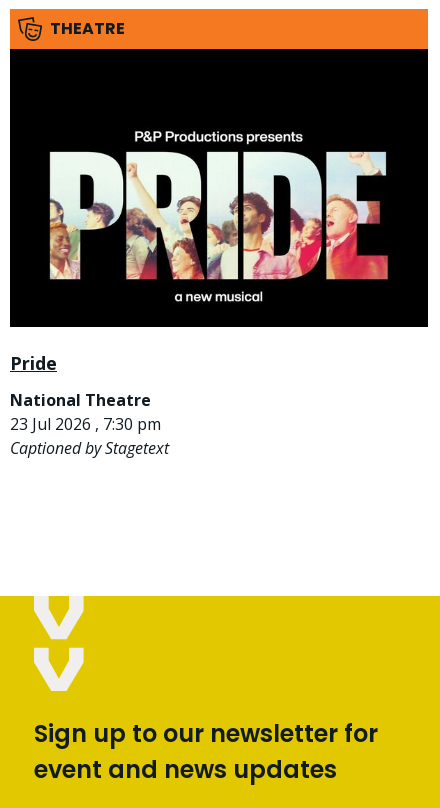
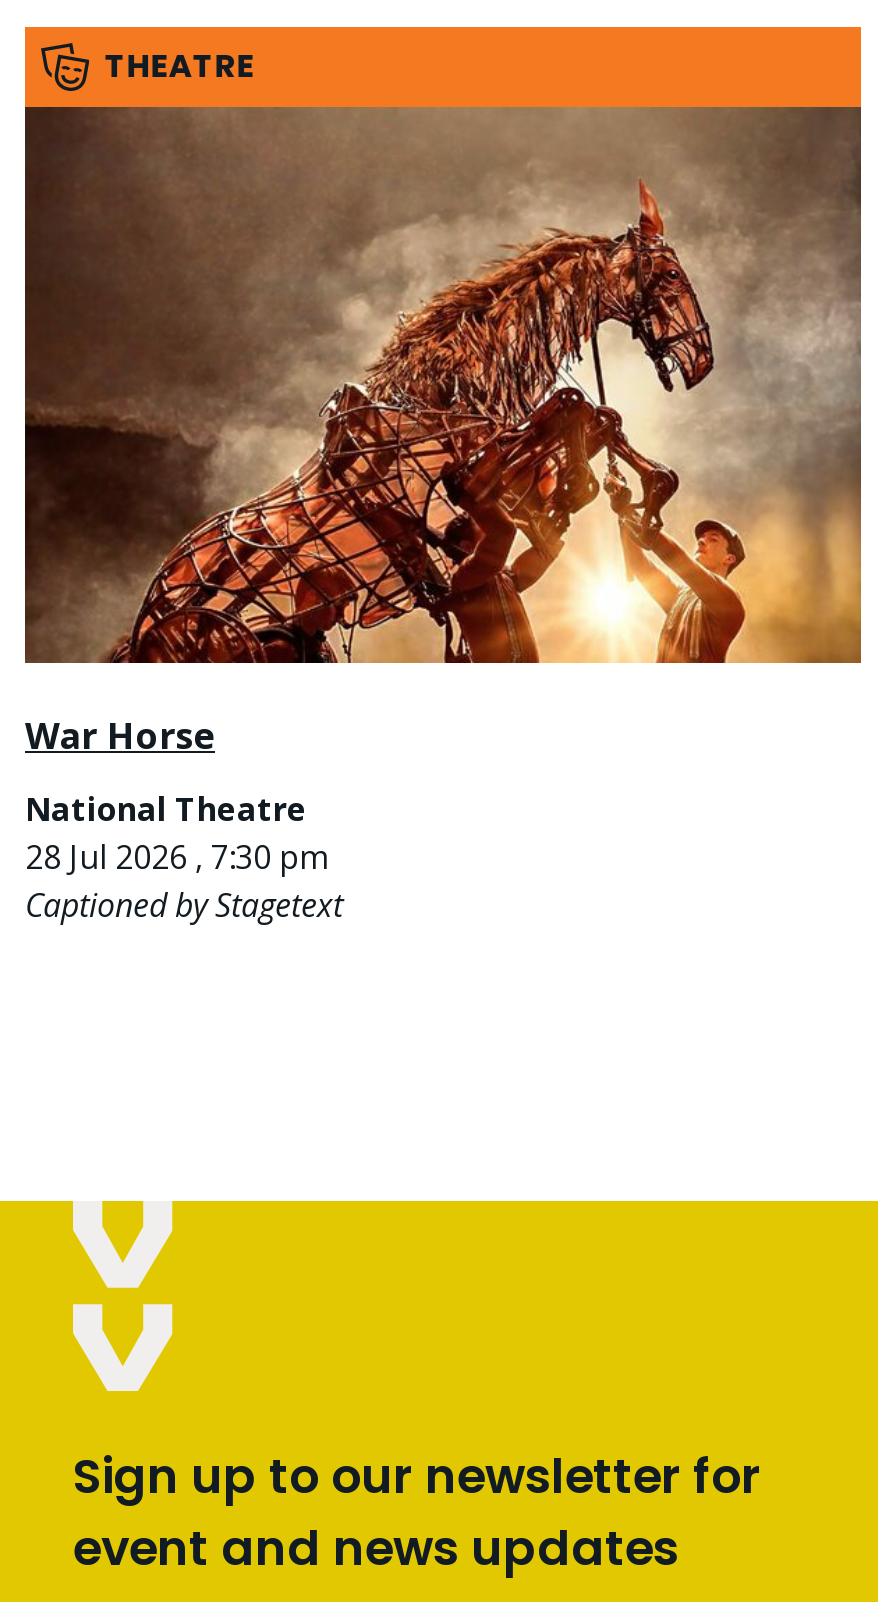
- [image]
- Pride
+ [image]
+ War Horse

- 23 Jul 2026 , 7:30 pm
+ 28 Jul 2026 , 7:30 pm
